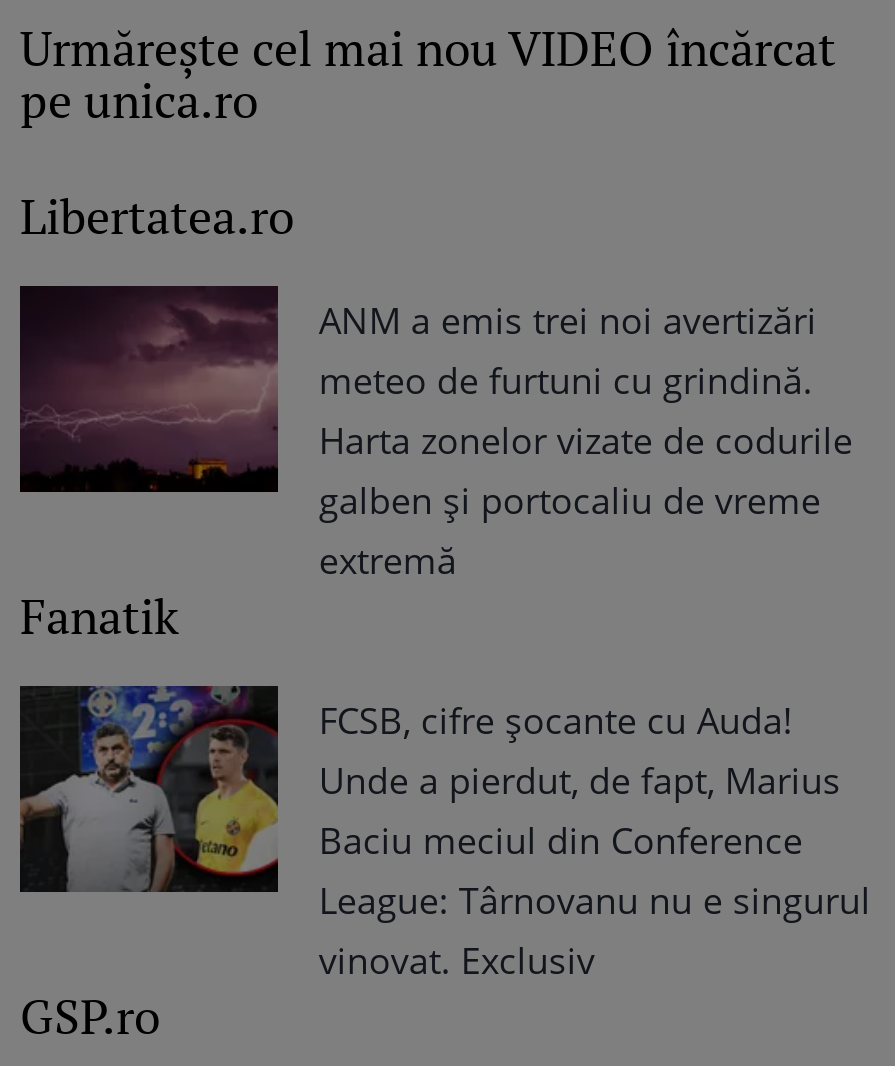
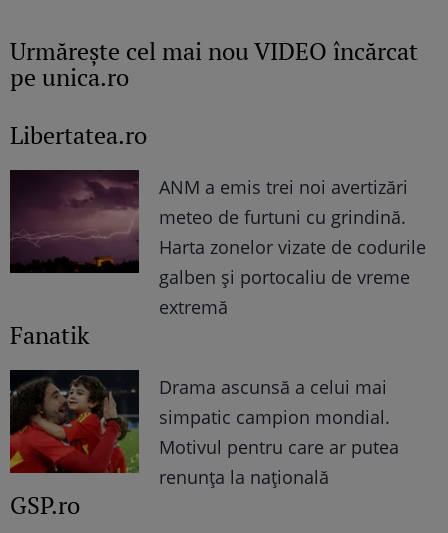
- [image]
- FCSB, cifre șocante cu Auda!
- Unde a pierdut, de fapt, Marius
- Baciu meciul din Conference
- League: Târnovanu nu e singurul
- vinovat. Exclusiv
+ [image]
+ Drama ascunsă a celui mai
+ simpatic campion mondial.
+ Motivul pentru care ar putea
+ renunța la națională
